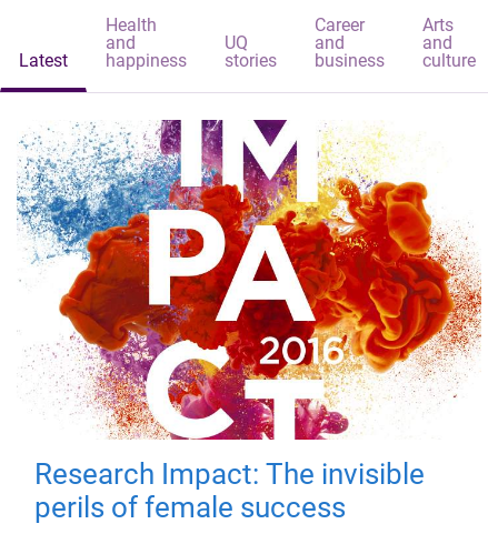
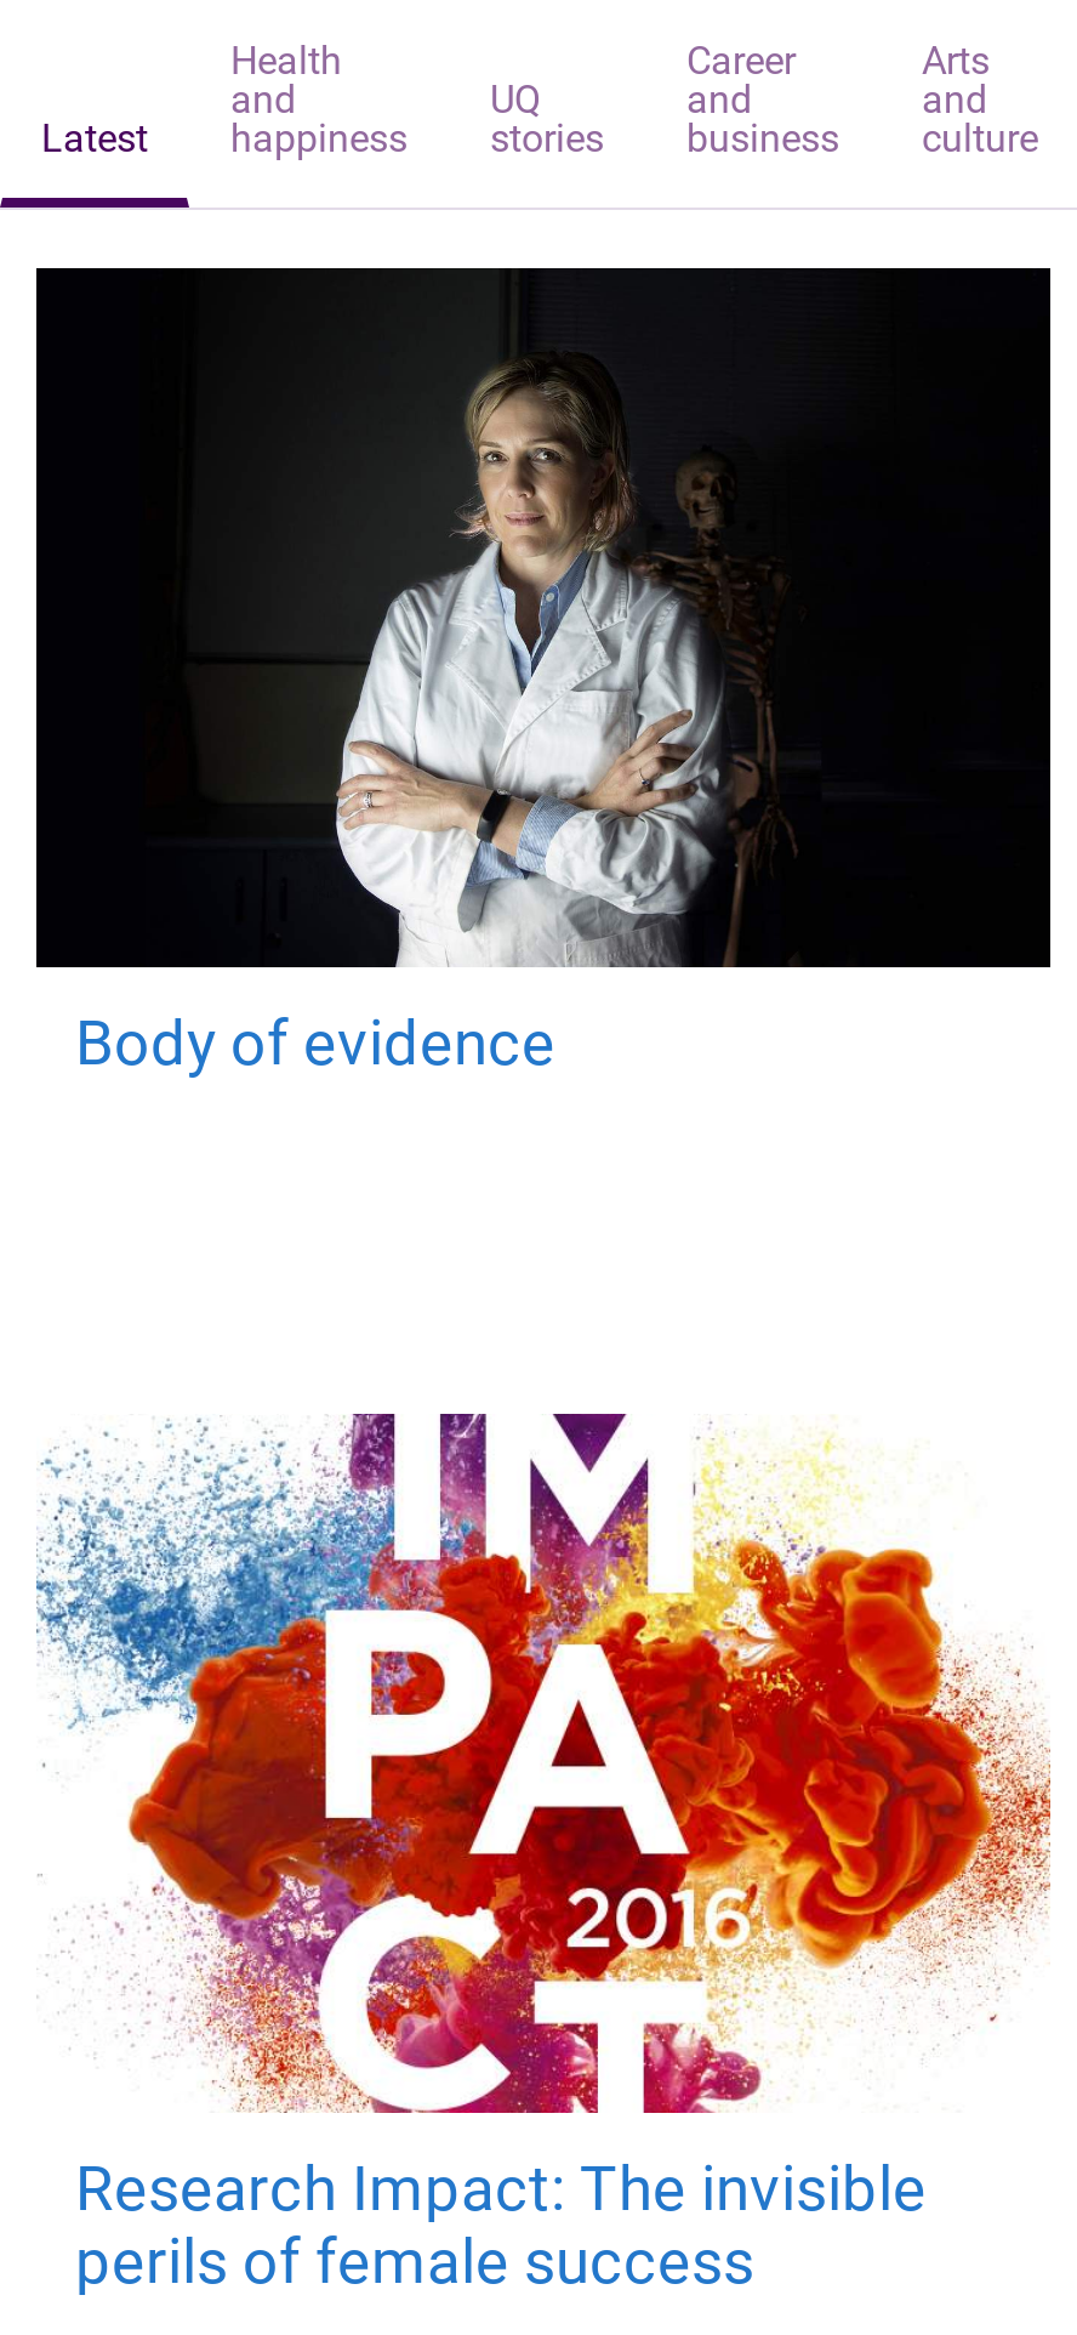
+ [image]
+ Body of evidence
